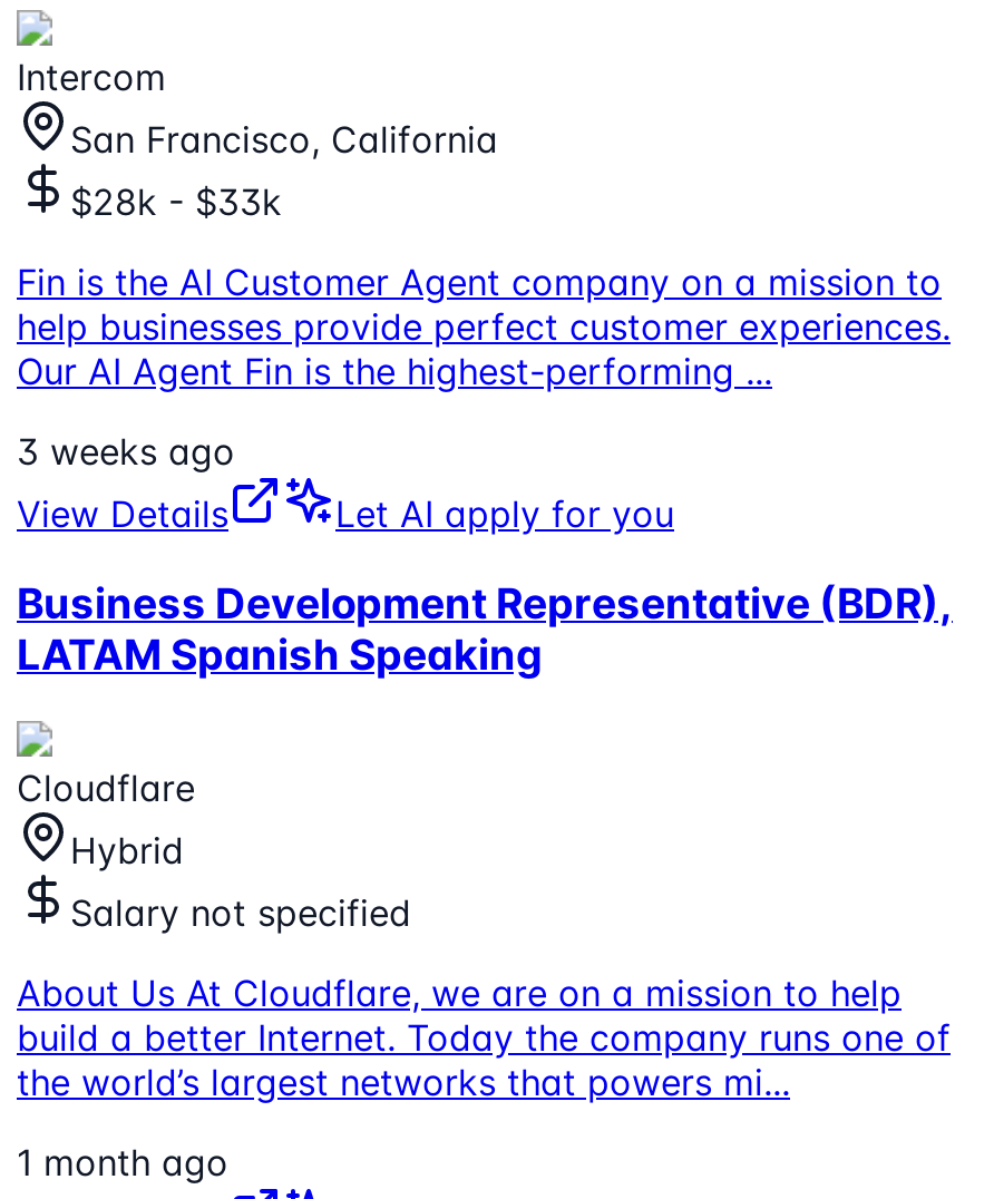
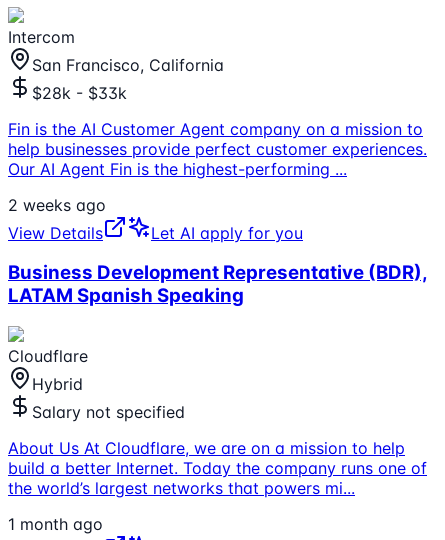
- 3 weeks ago
+ 2 weeks ago
